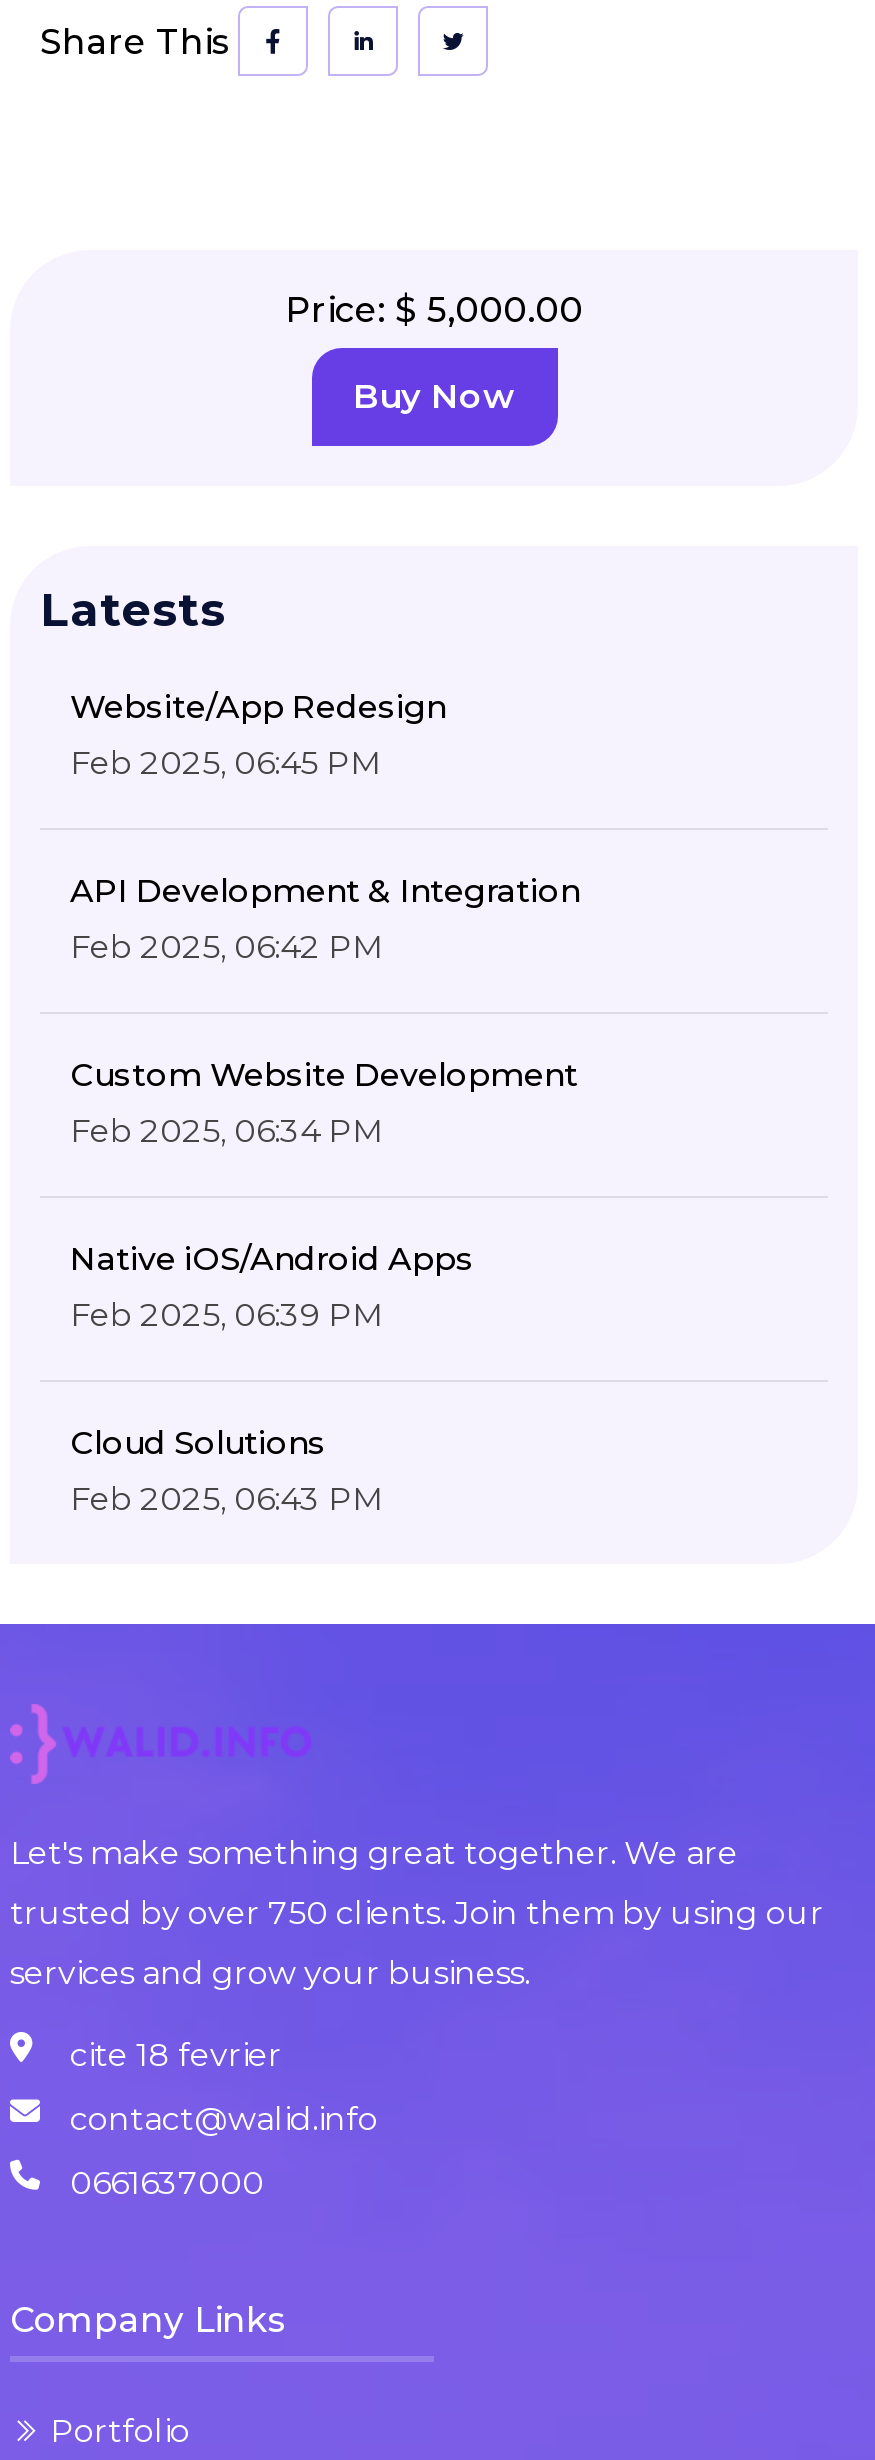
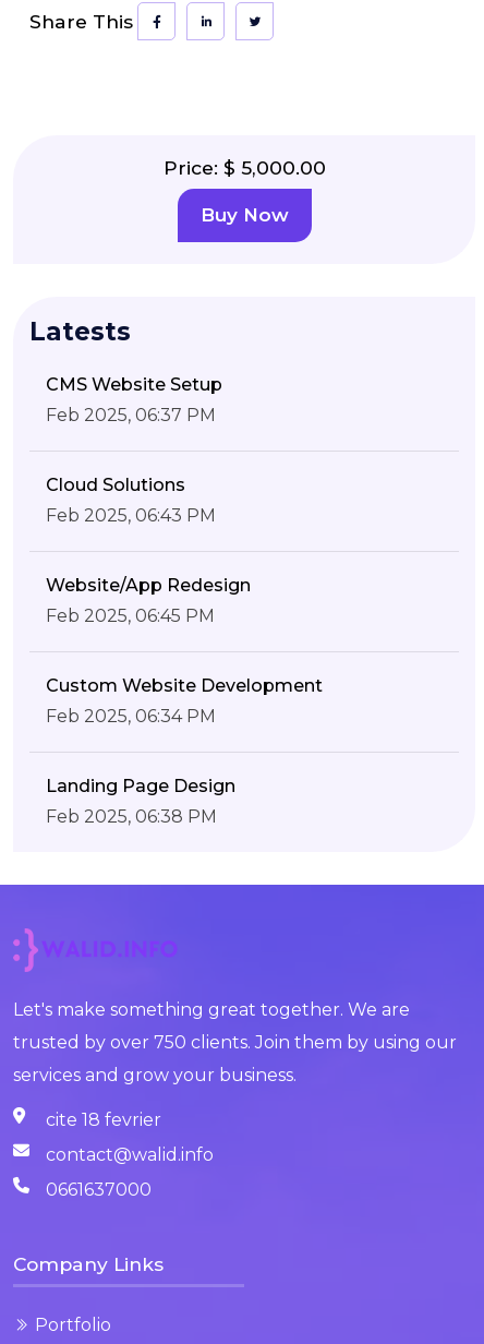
moved down: Website/App Redesign | Feb 2025, 06:45 PM | Custom Website Development | Feb 2025, 06:34 PM

- API Development & Integration
- Feb 2025, 06:42 PM
- Native iOS/Android Apps
- Feb 2025, 06:39 PM
+ CMS Website Setup
+ Feb 2025, 06:37 PM

moved up: Cloud Solutions | Feb 2025, 06:43 PM

+ Landing Page Design
+ Feb 2025, 06:38 PM
